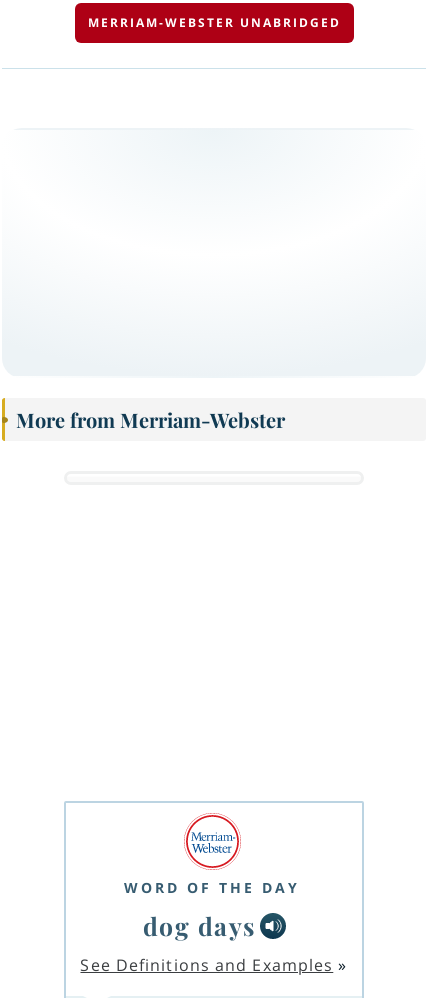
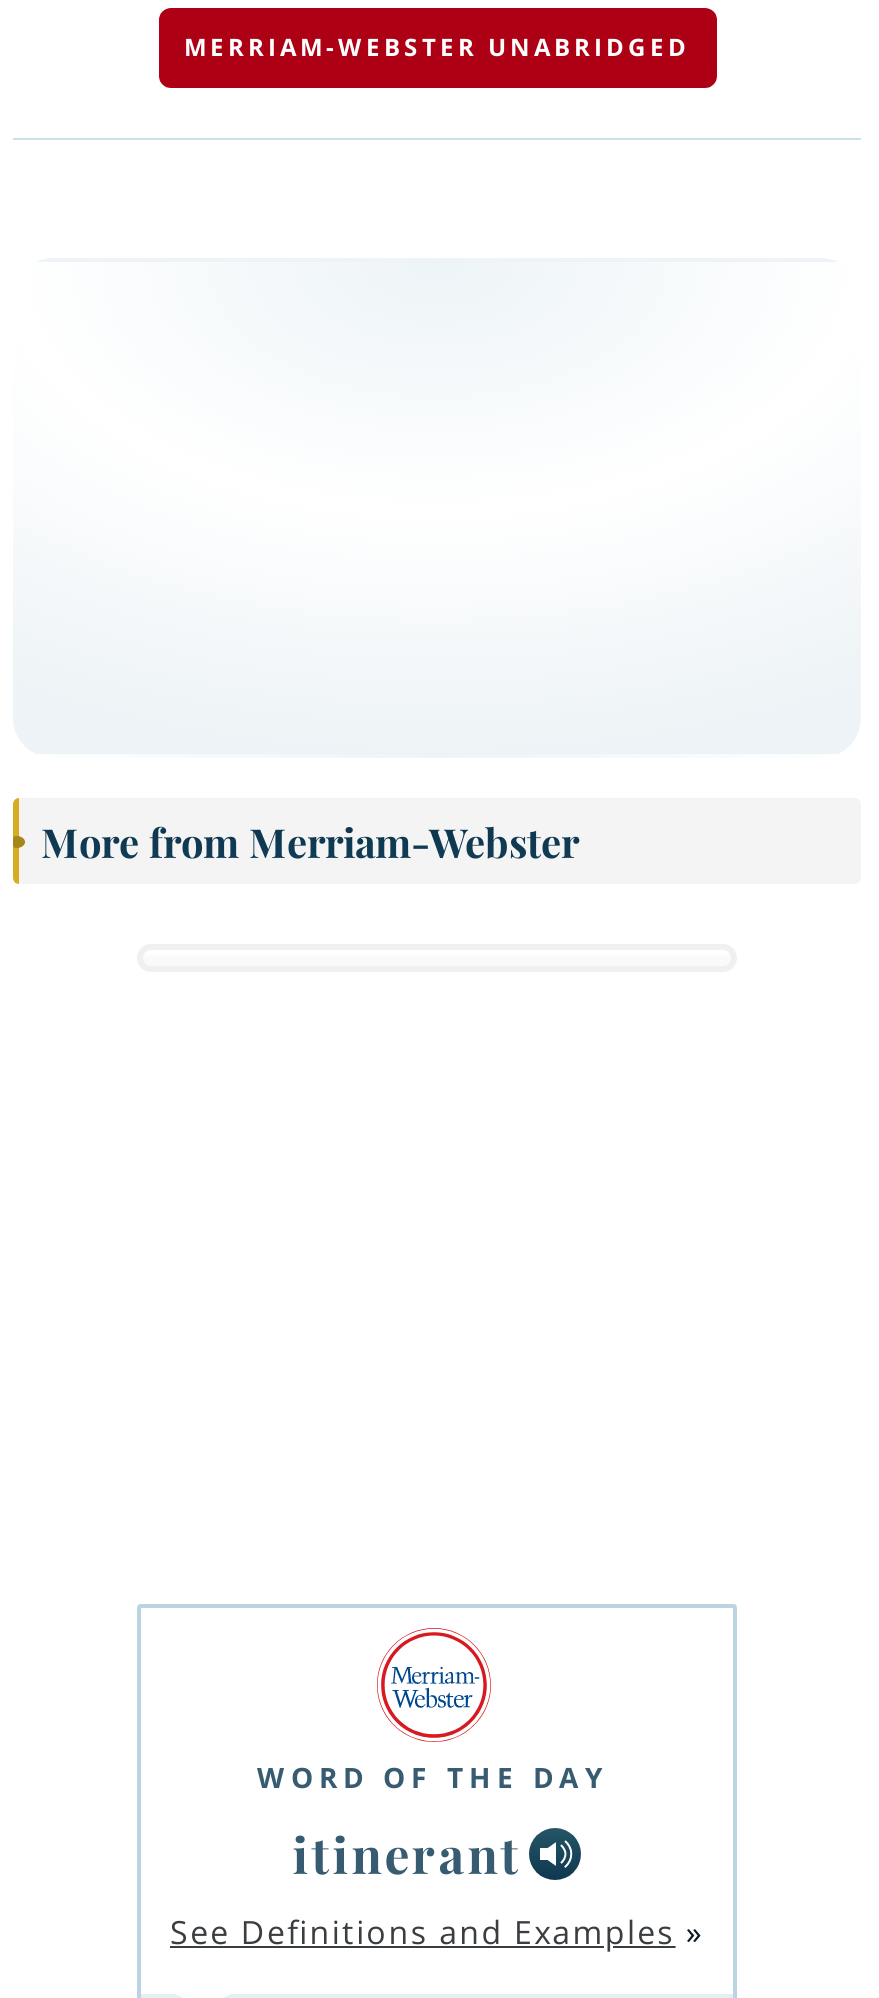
- dog days
+ itinerant
